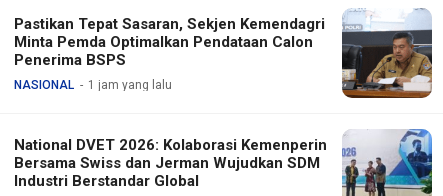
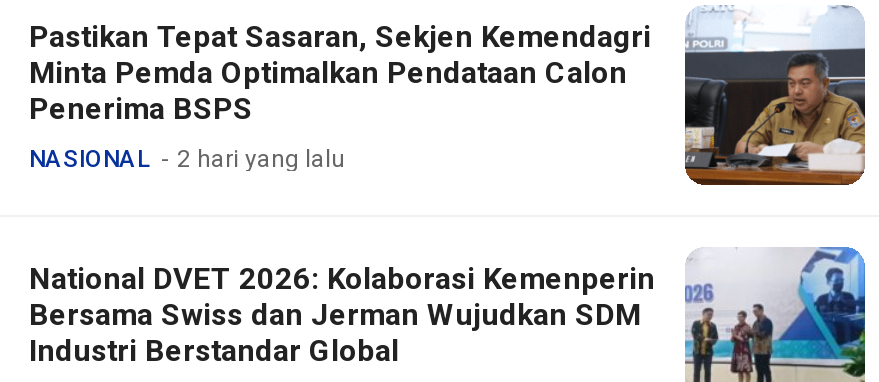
- 1 jam yang lalu
+ 2 hari yang lalu
